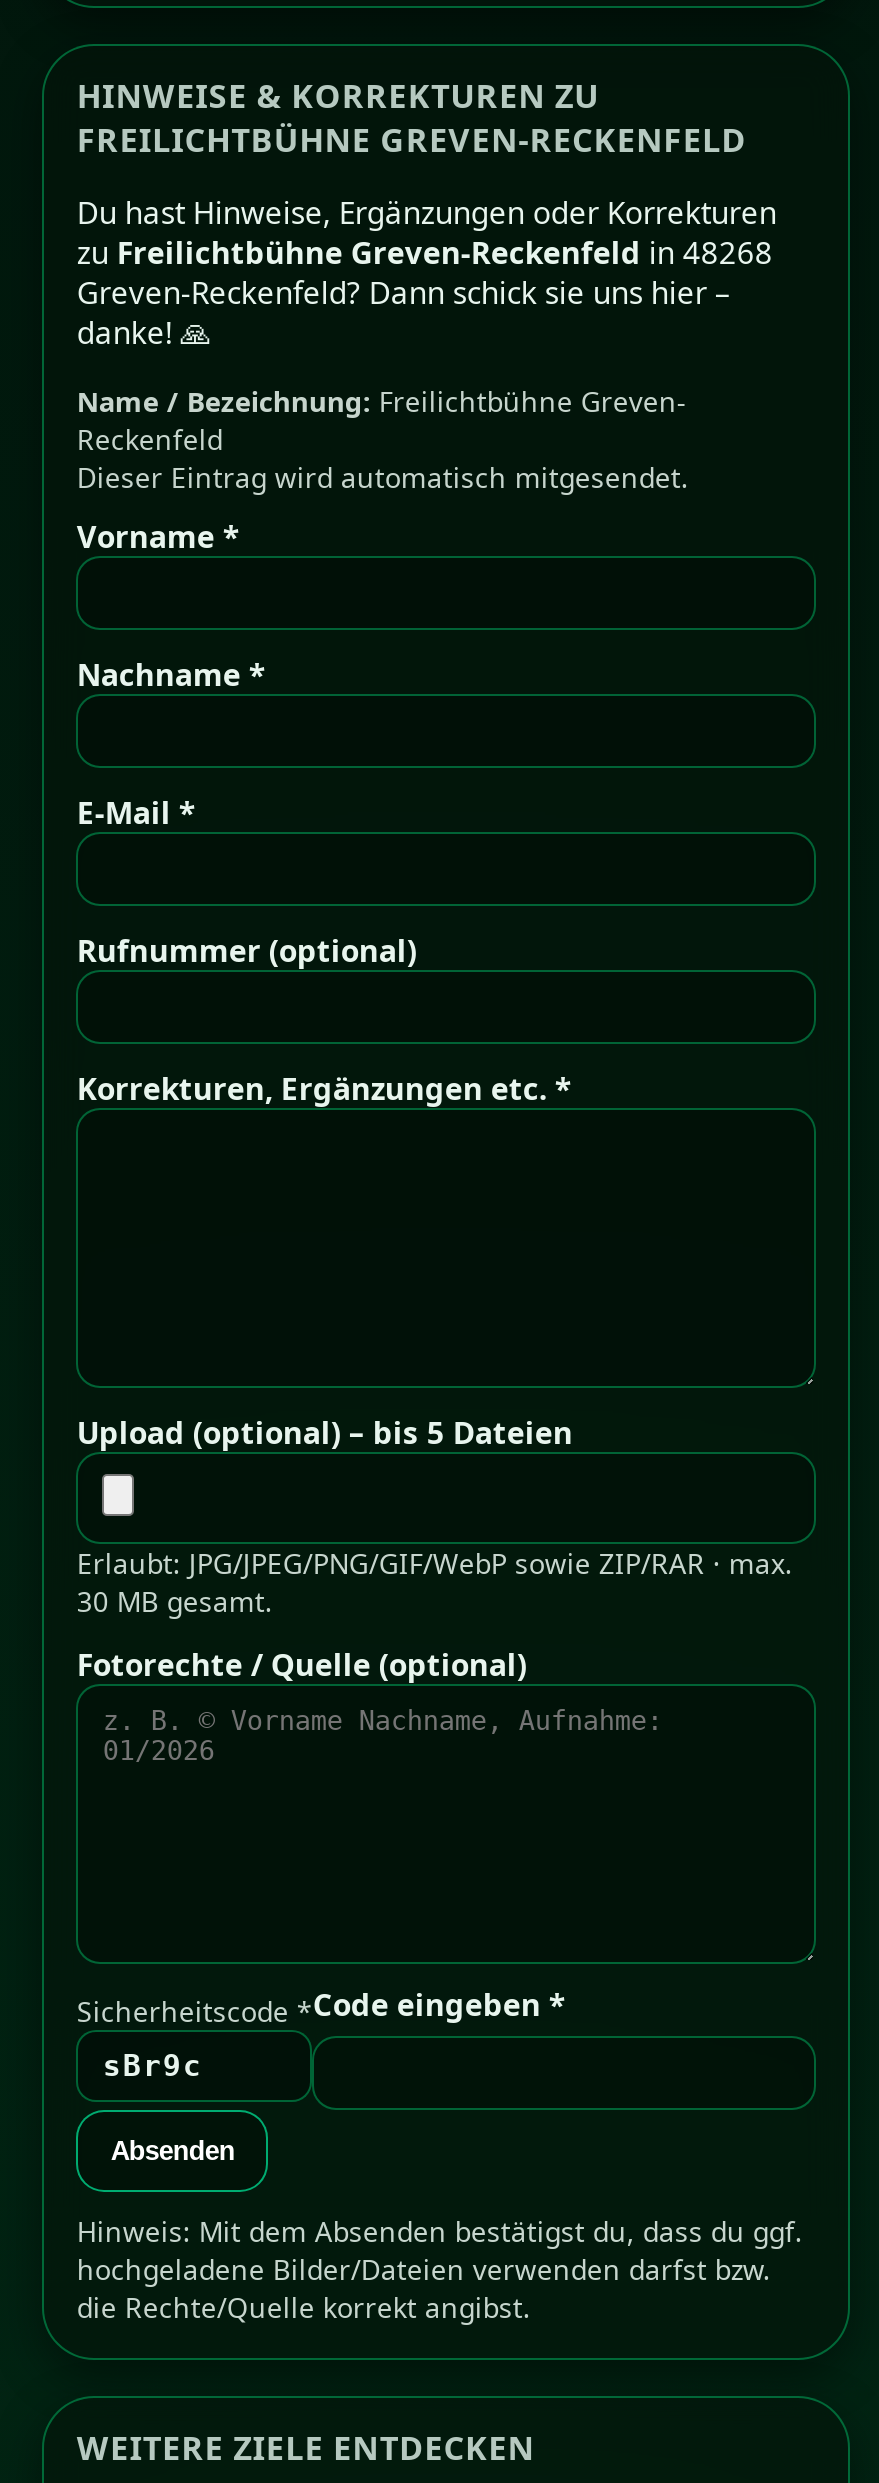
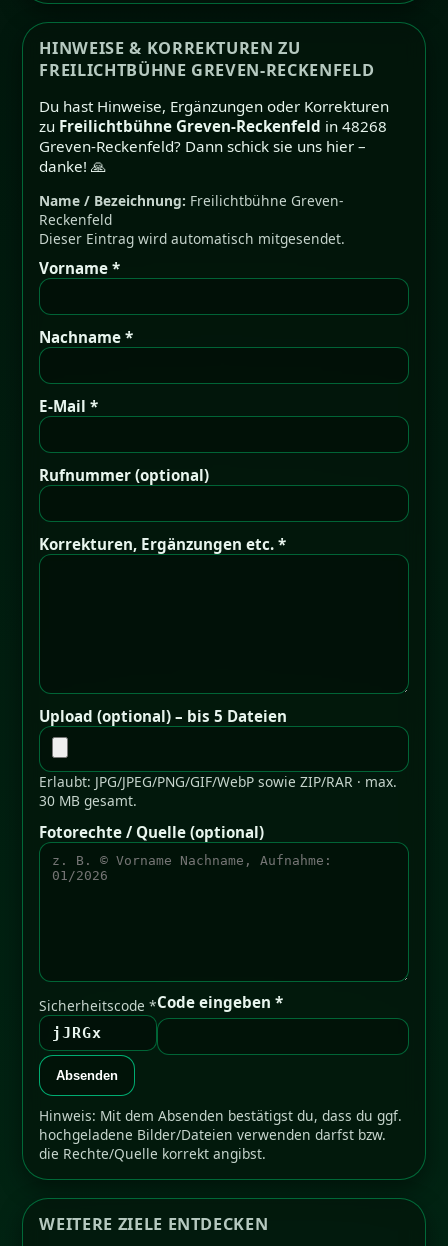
- sBr9c
+ jJRGx
